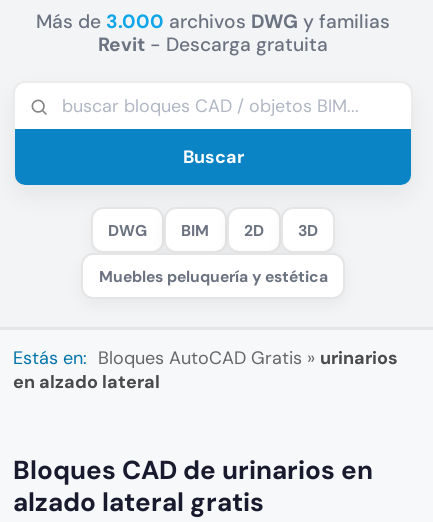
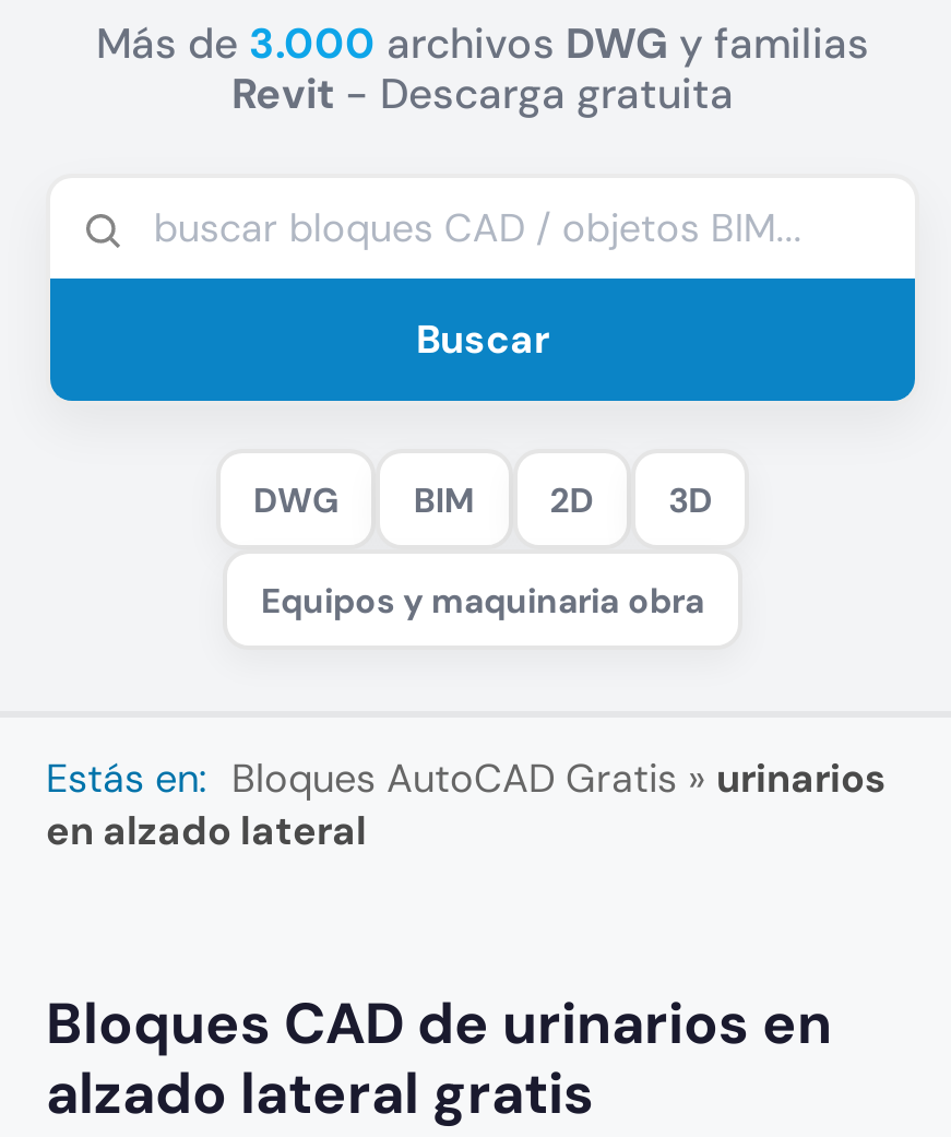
- Muebles peluquería y estética
+ Equipos y maquinaria obra
